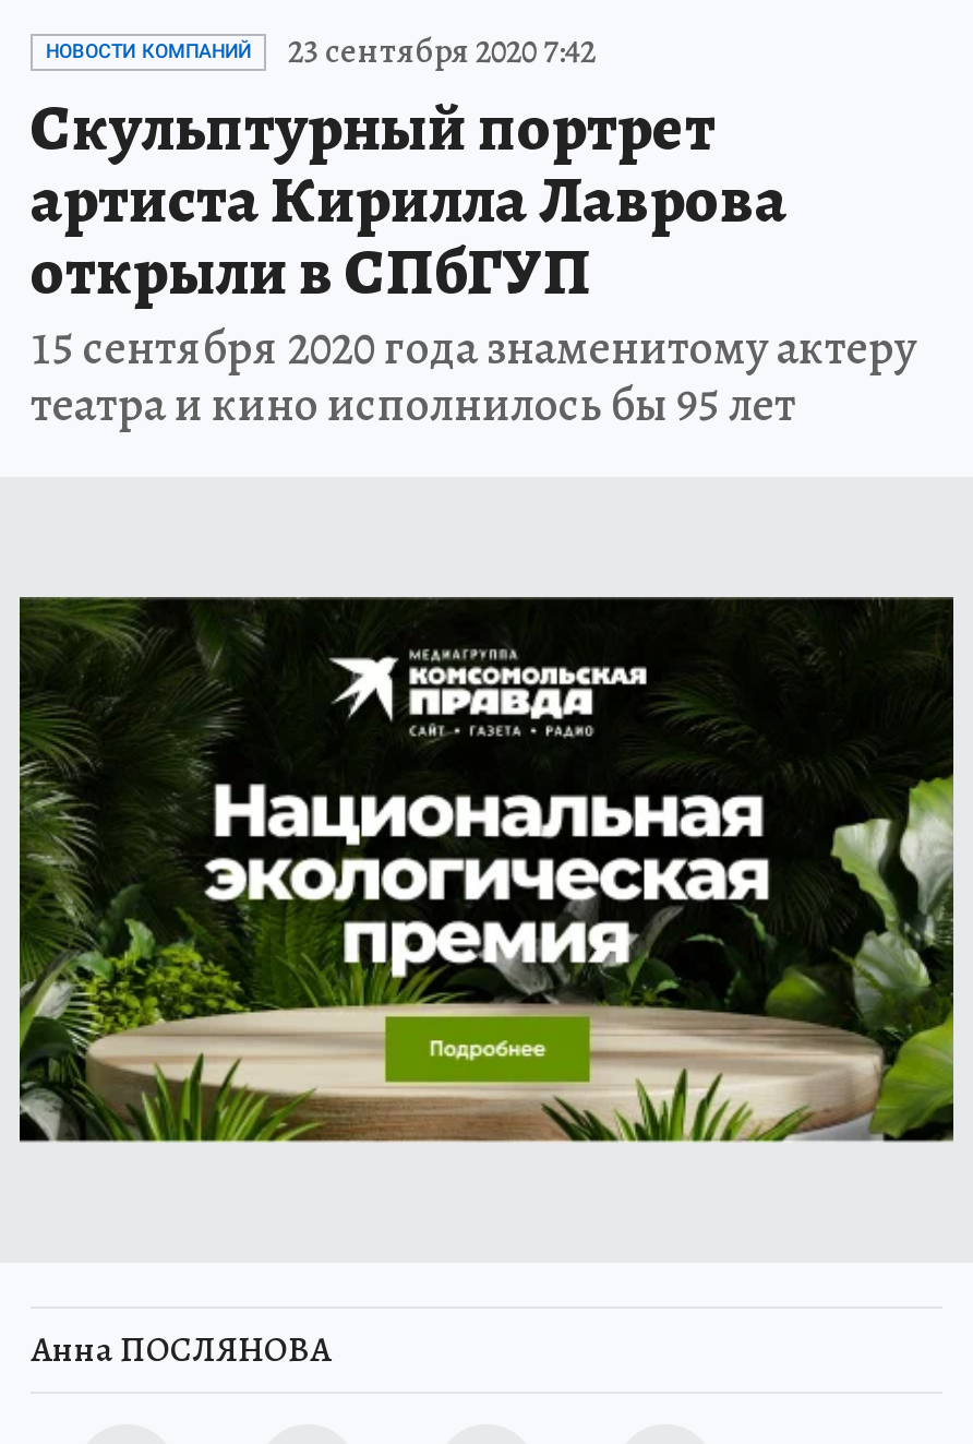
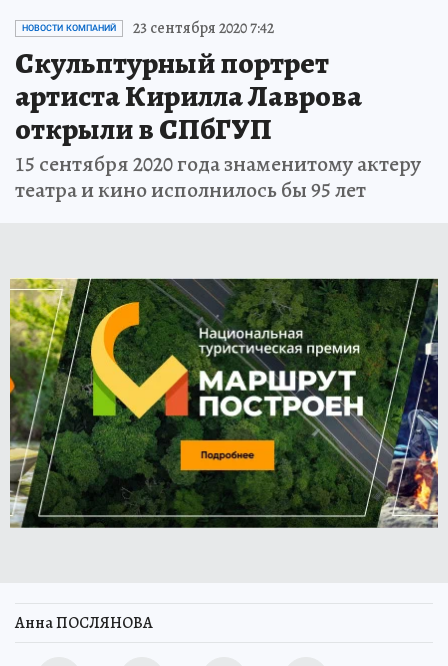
- [image]
+ [image]
